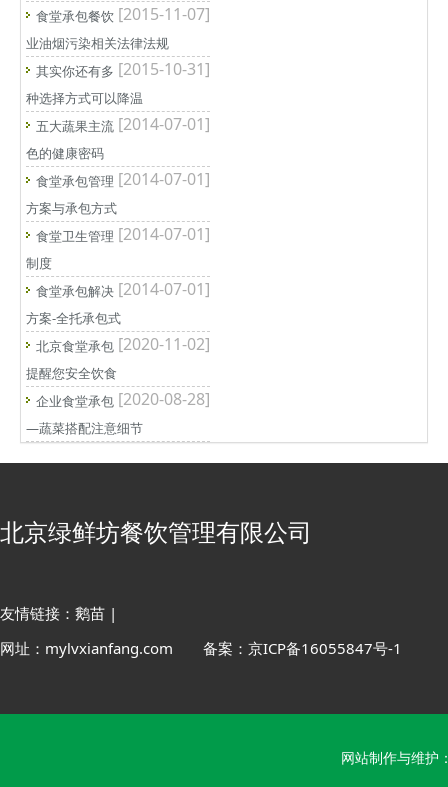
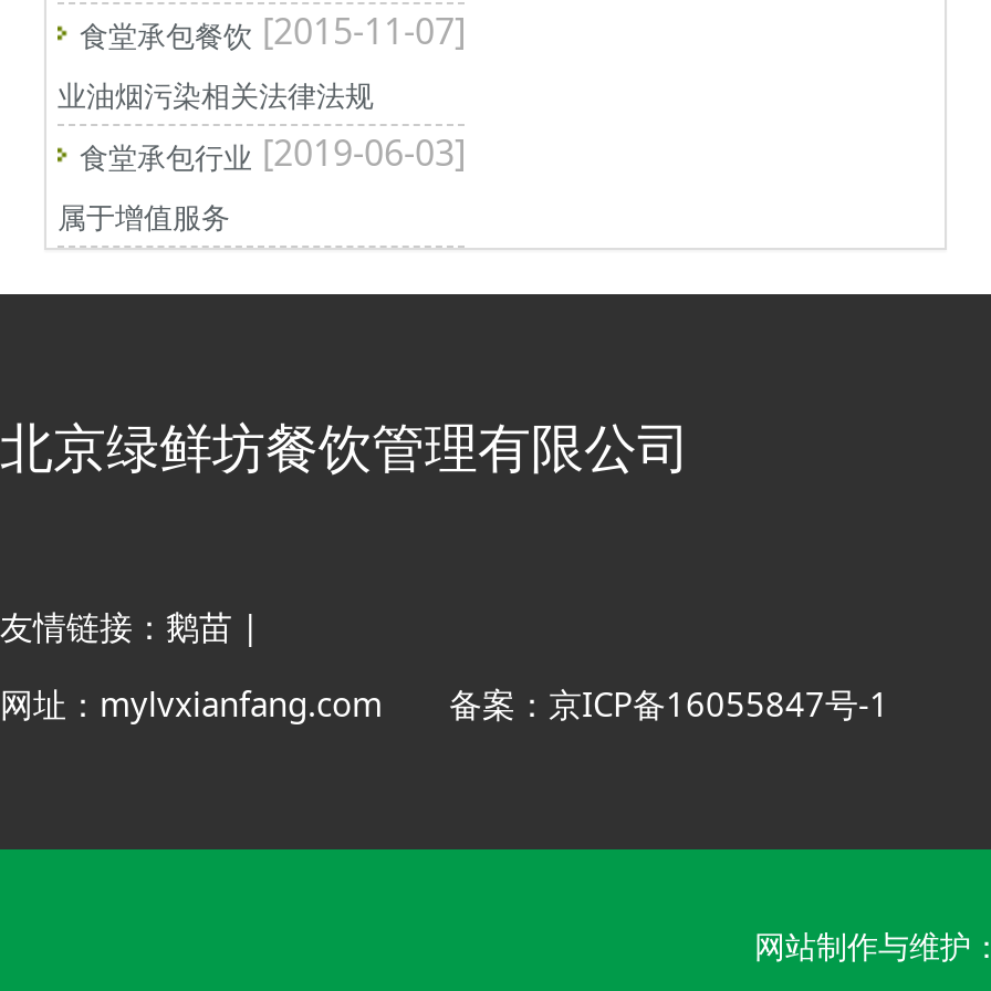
- [2015-10-31]
- 其实你还有多
- 种选择方式可以降温
- [2014-07-01]
- 五大蔬果主流
- 色的健康密码
- [2014-07-01]
- 食堂承包管理
- 方案与承包方式
- [2014-07-01]
- 食堂卫生管理
- 制度
- [2014-07-01]
- 食堂承包解决
- 方案-全托承包式
- [2020-11-02]
- 北京食堂承包
- 提醒您安全饮食
- [2020-08-28]
- 企业食堂承包
- —蔬菜搭配注意细节
+ [2019-06-03]
+ 食堂承包行业
+ 属于增值服务
